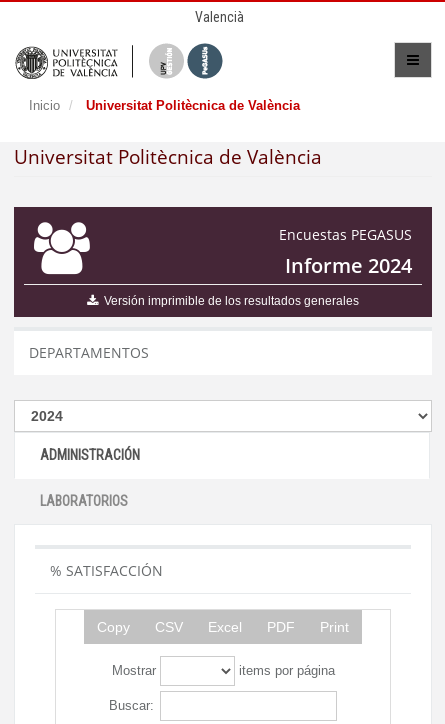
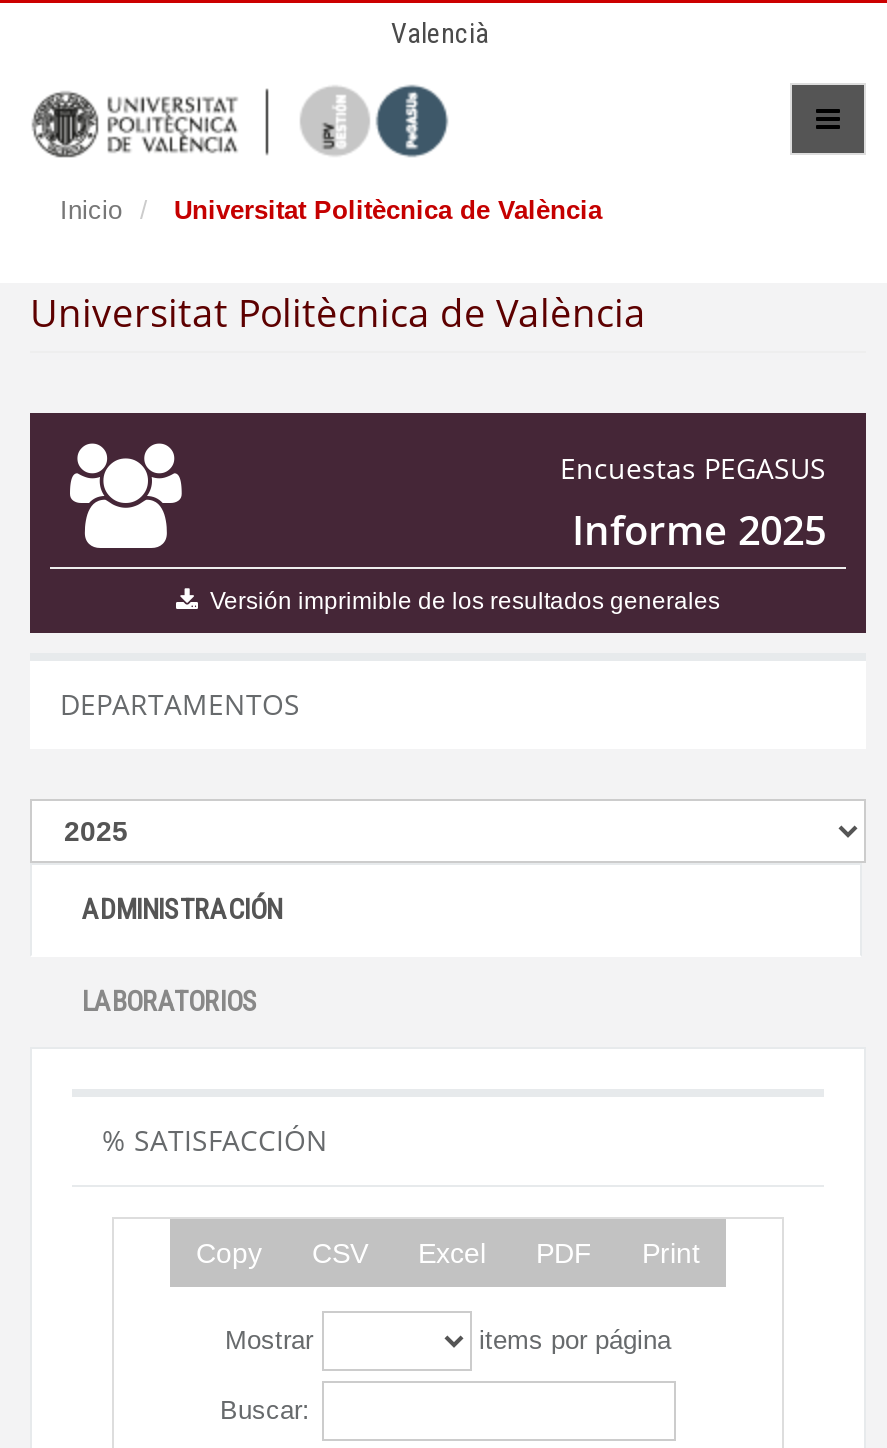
- Informe 2024
+ Informe 2025
